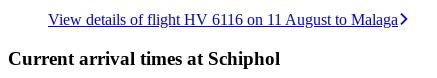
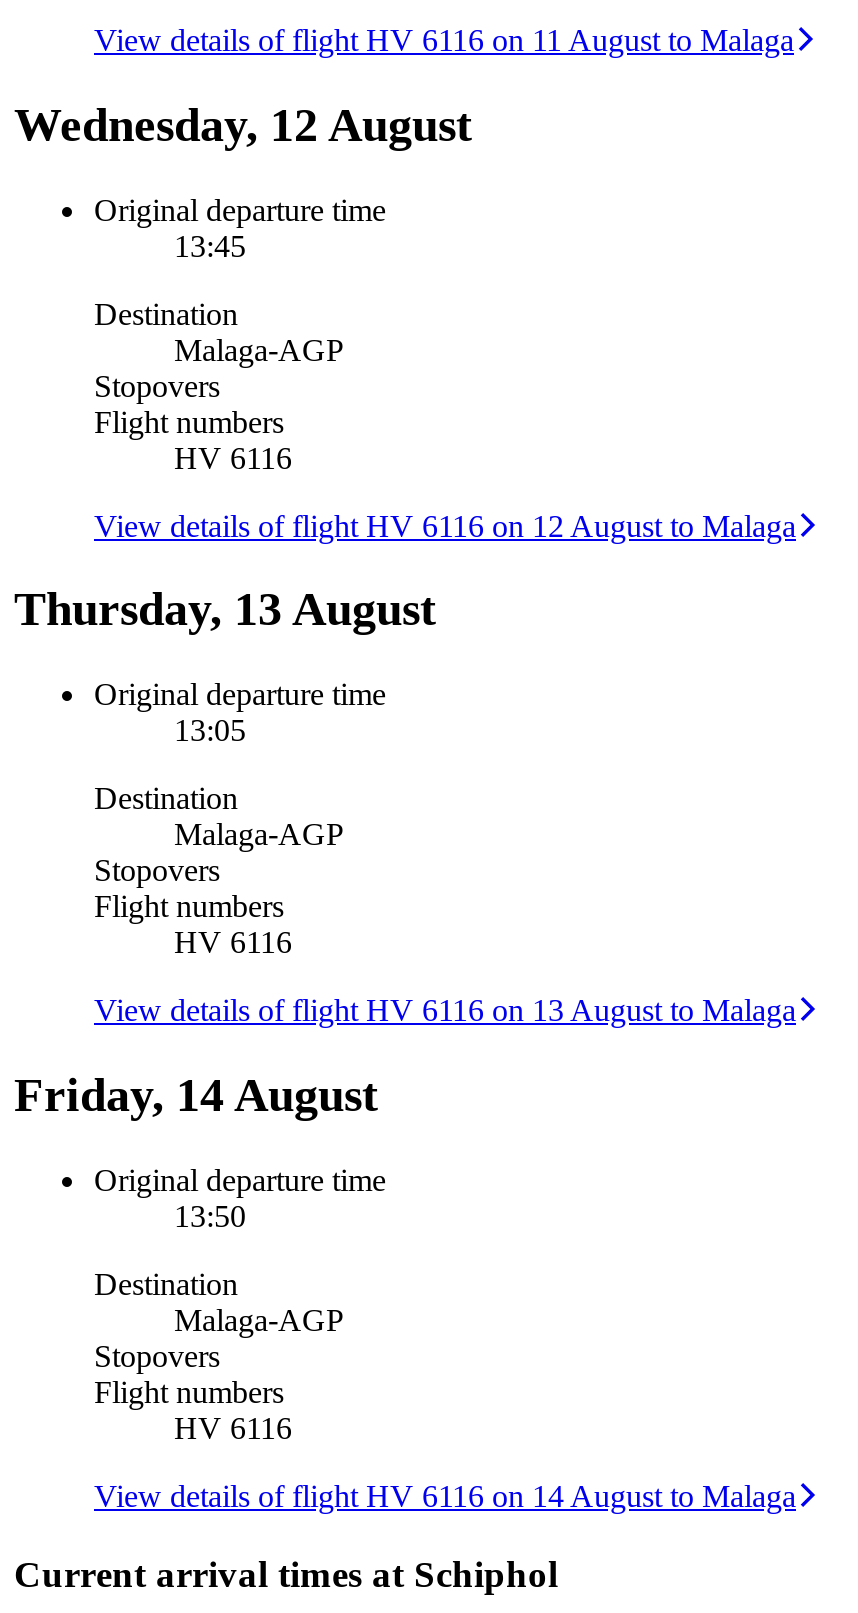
+ Wednesday, 12 August
+ Original departure time
+ 13:45
+ Destination
+ Malaga-AGP
+ Stopovers
+ Flight numbers
+ HV 6116
+ View details of flight HV 6116 on 12 August to Malaga
+ Thursday, 13 August
+ Original departure time
+ 13:05
+ Destination
+ Malaga-AGP
+ Stopovers
+ Flight numbers
+ HV 6116
+ View details of flight HV 6116 on 13 August to Malaga
+ Friday, 14 August
+ Original departure time
+ 13:50
+ Destination
+ Malaga-AGP
+ Stopovers
+ Flight numbers
+ HV 6116
+ View details of flight HV 6116 on 14 August to Malaga
